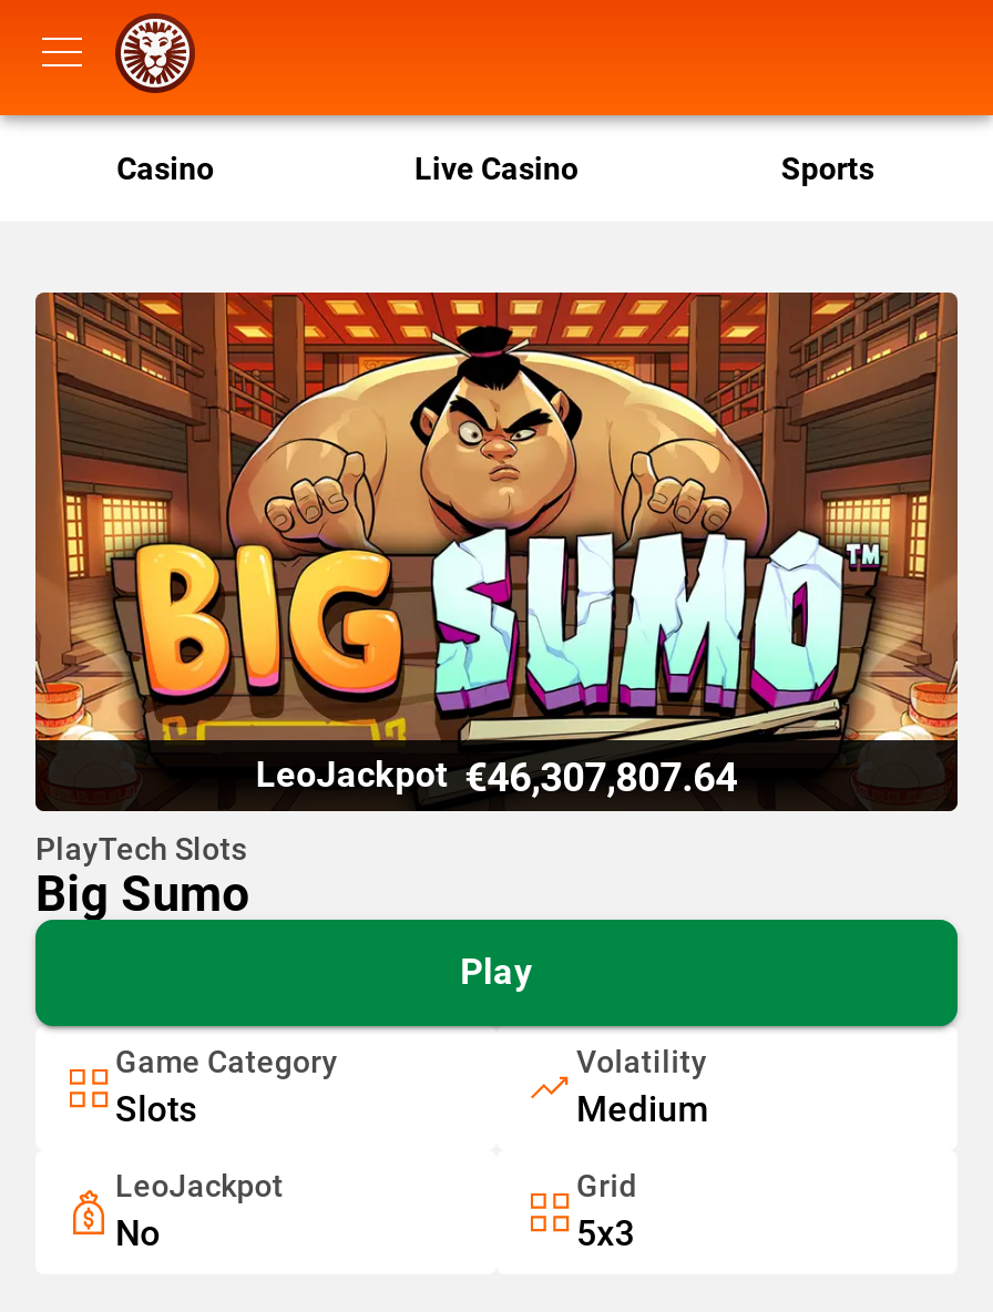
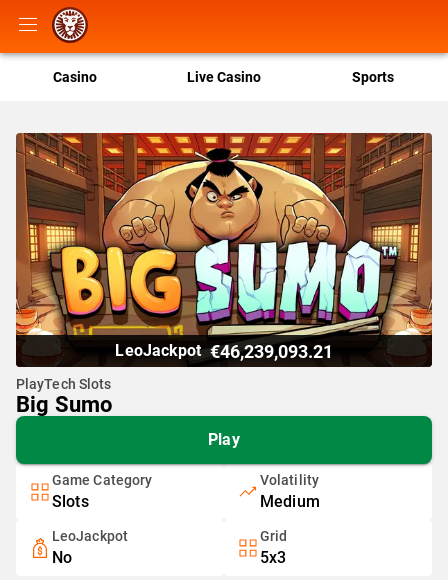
- LeoJackpot €46,307,807.64
+ LeoJackpot €46,239,093.21
